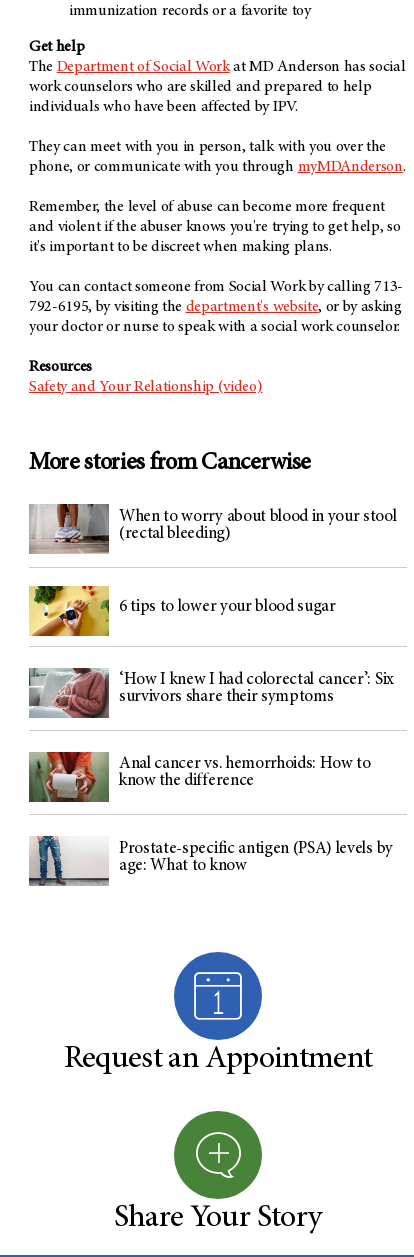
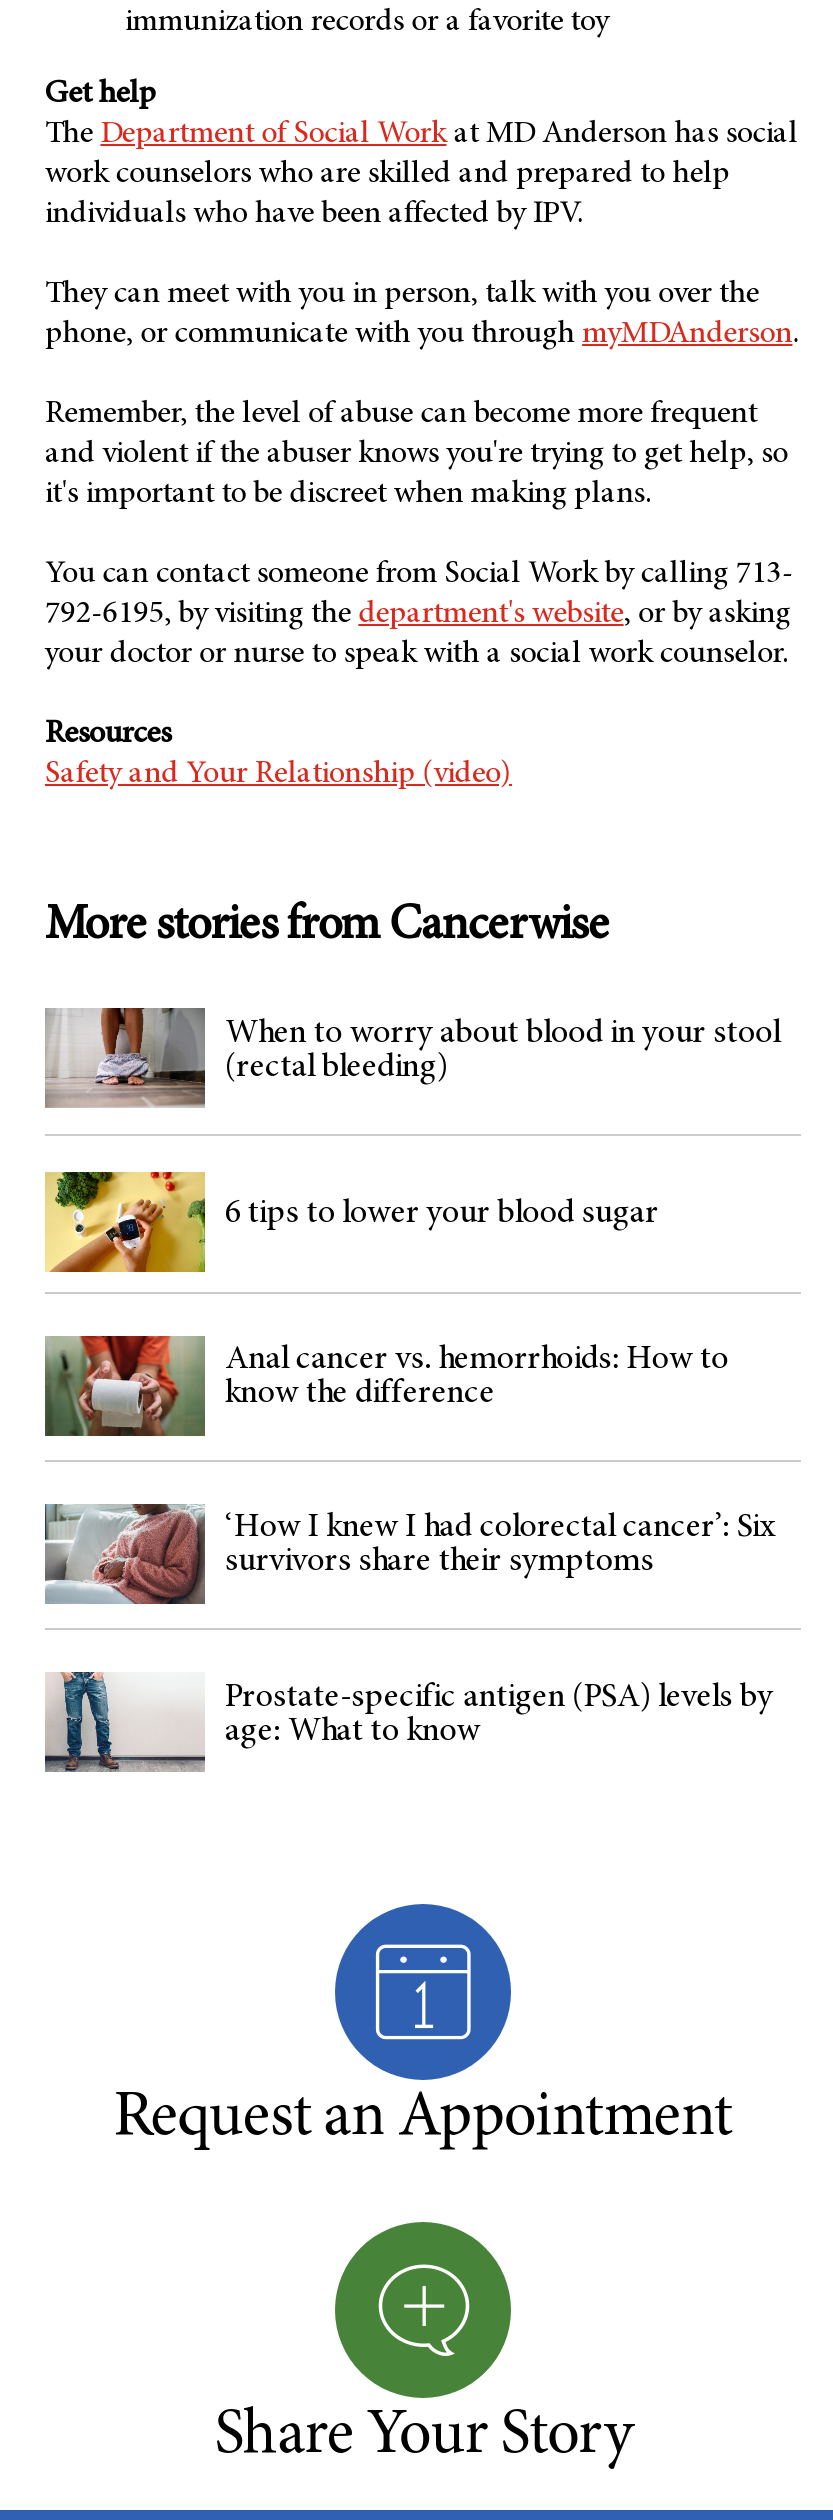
moved down: [image] | ‘How I knew I had colorectal cancer’: Six | survivors share their symptoms

moved up: [image] | Anal cancer vs. hemorrhoids: How to | know the difference
